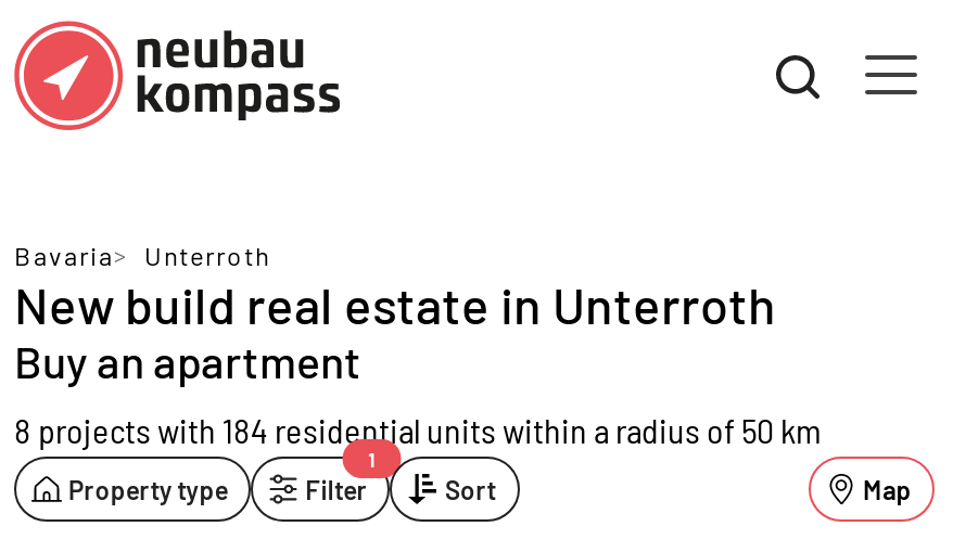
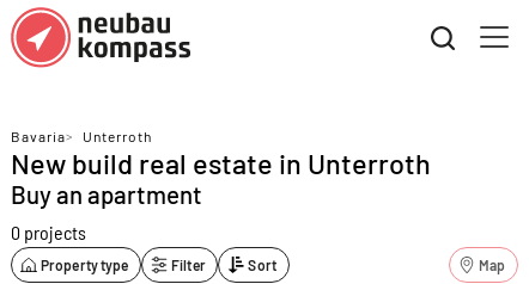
- 8 projects with 184 residential units within a radius of 50 km
+ 0 projects

- 1
